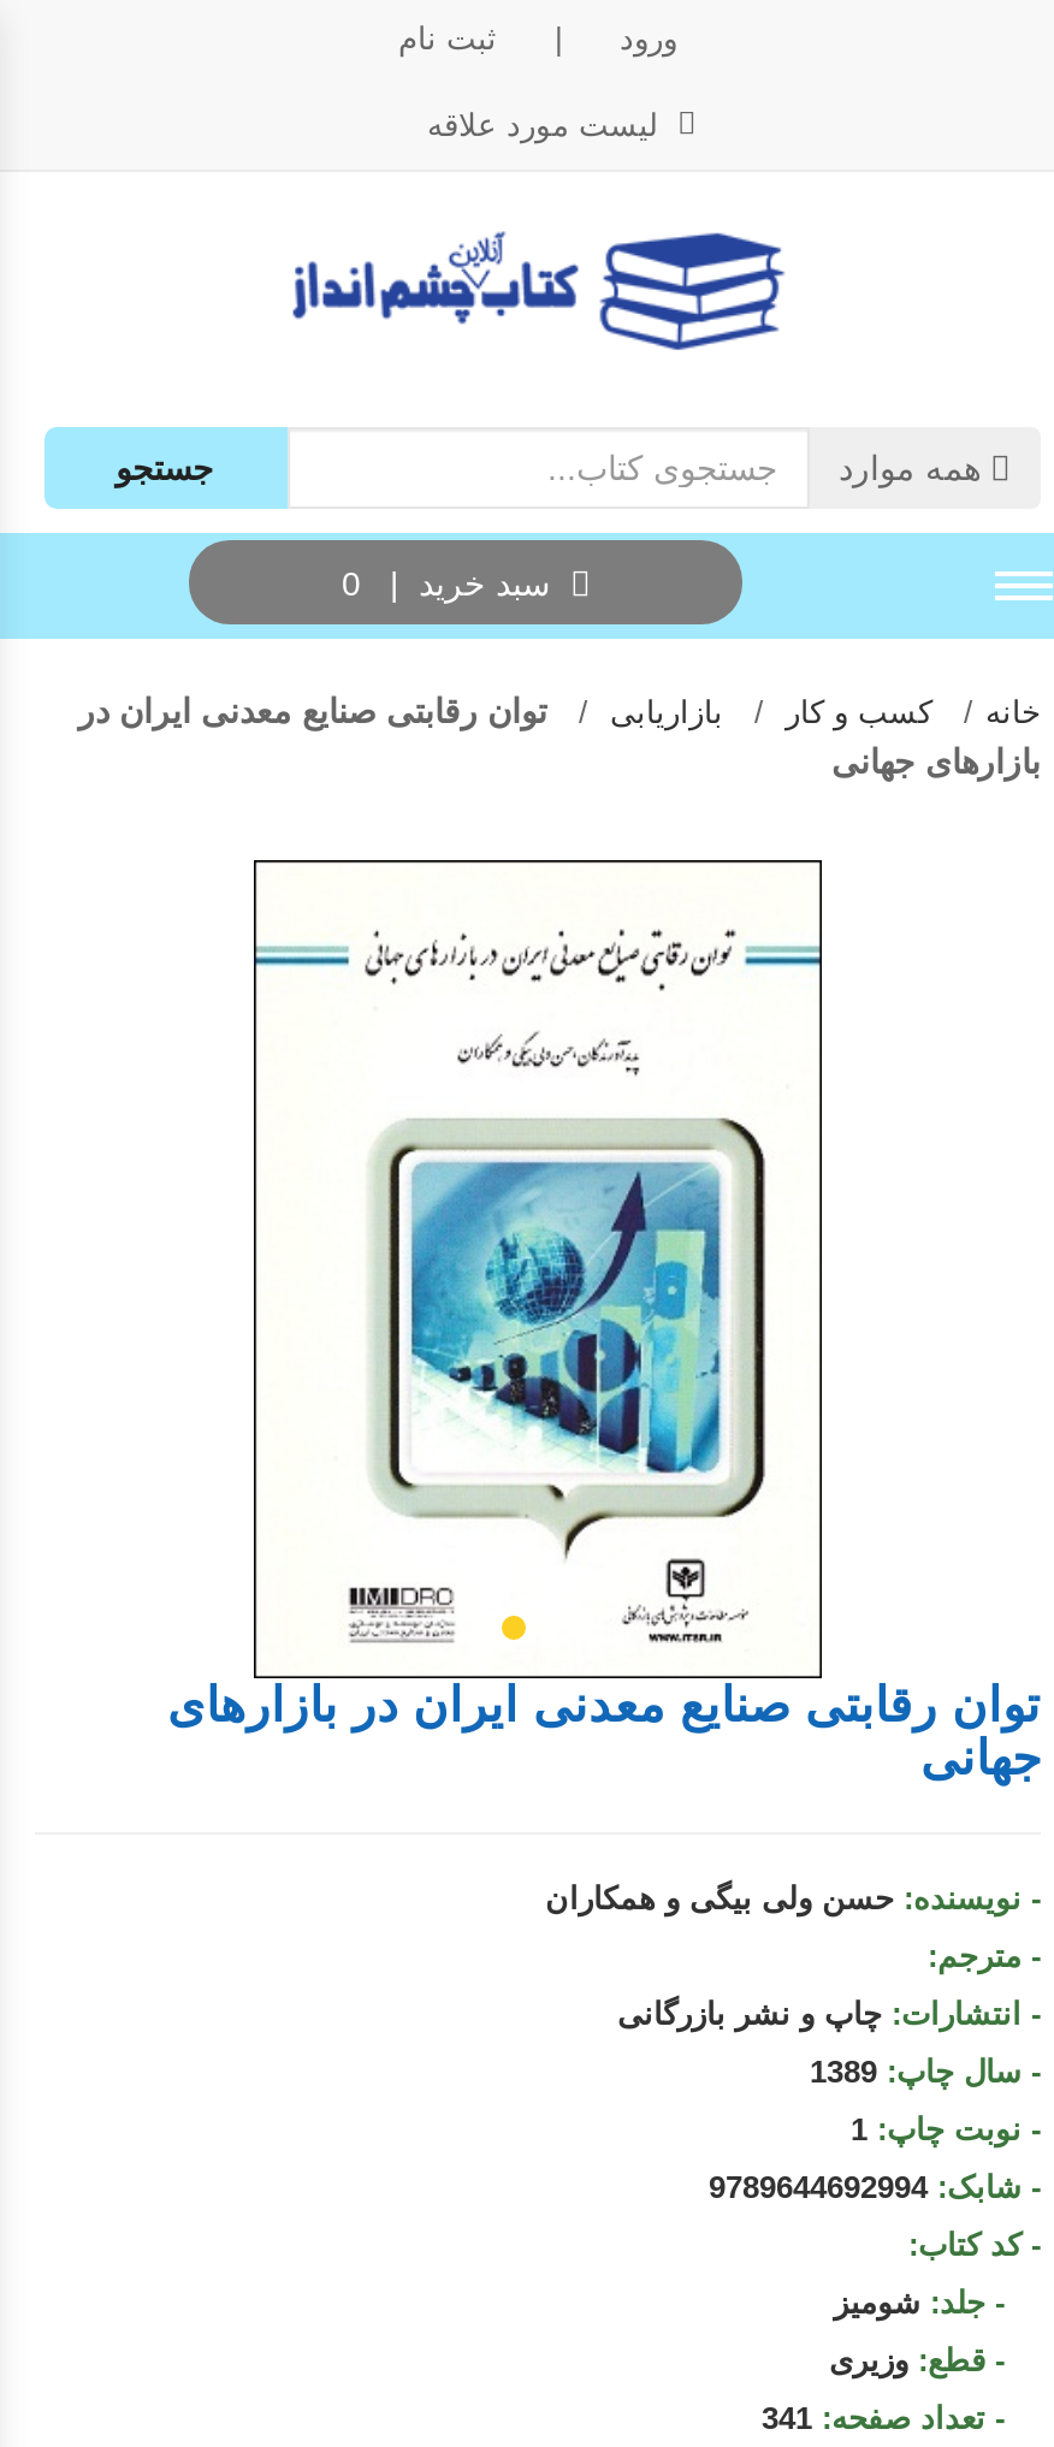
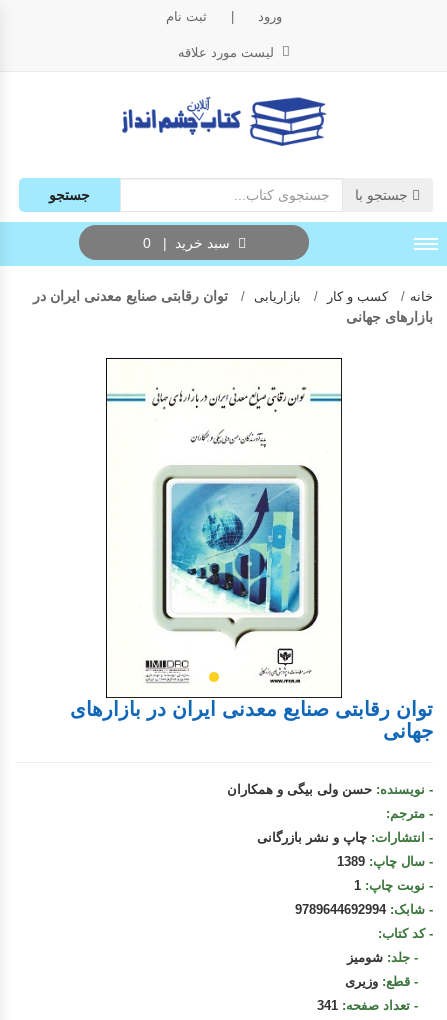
- همه موارد
+ جستجو با
